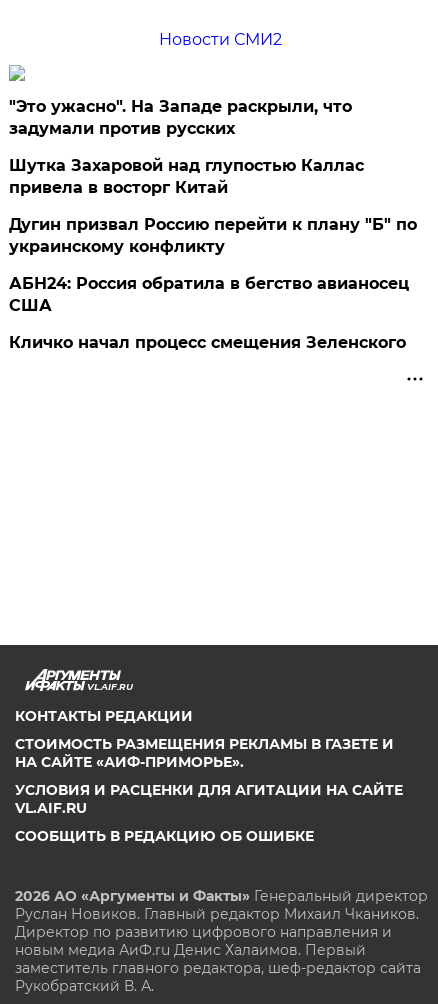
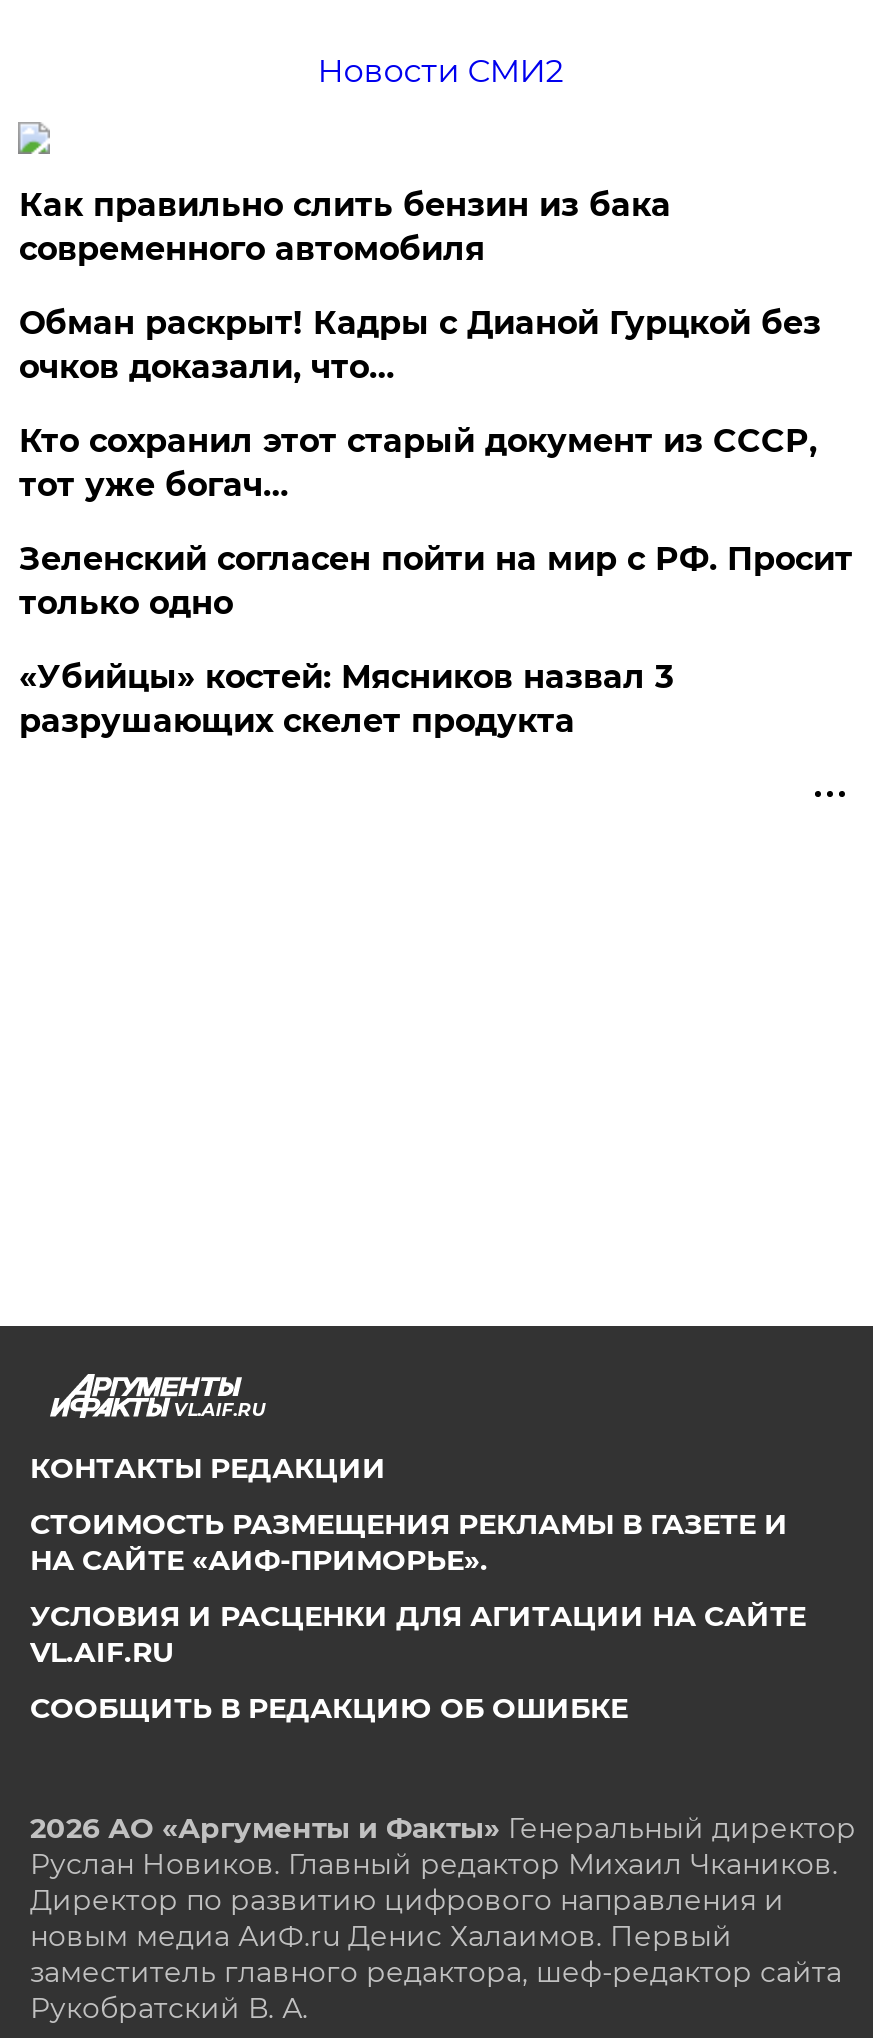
- "Это ужасно". На Западе раскрыли, что
- задумали против русских
+ Как правильно слить бензин из бака
+ современного автомобиля

- Шутка Захаровой над глупостью Каллас
- привела в восторг Китай
+ Обман раскрыт! Кадры с Дианой Гурцкой без
+ очков доказали, что…

- Дугин призвал Россию перейти к плану "Б" по
- украинскому конфликту
+ Кто сохранил этот старый документ из СССР,
+ тот уже богач…

- АБН24: Россия обратила в бегство авианосец
- США
+ Зеленский согласен пойти на мир с РФ. Просит
+ только одно

- Кличко начал процесс смещения Зеленского
+ «Убийцы» костей: Мясников назвал 3
+ разрушающих скелет продукта
